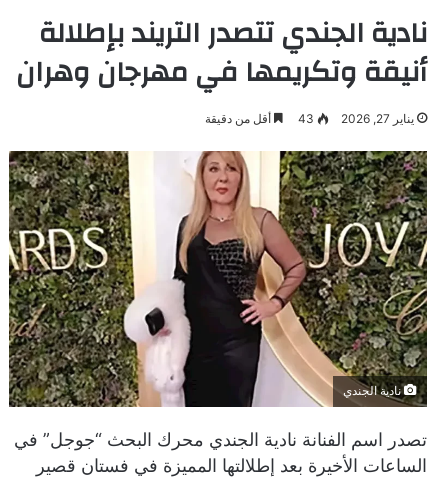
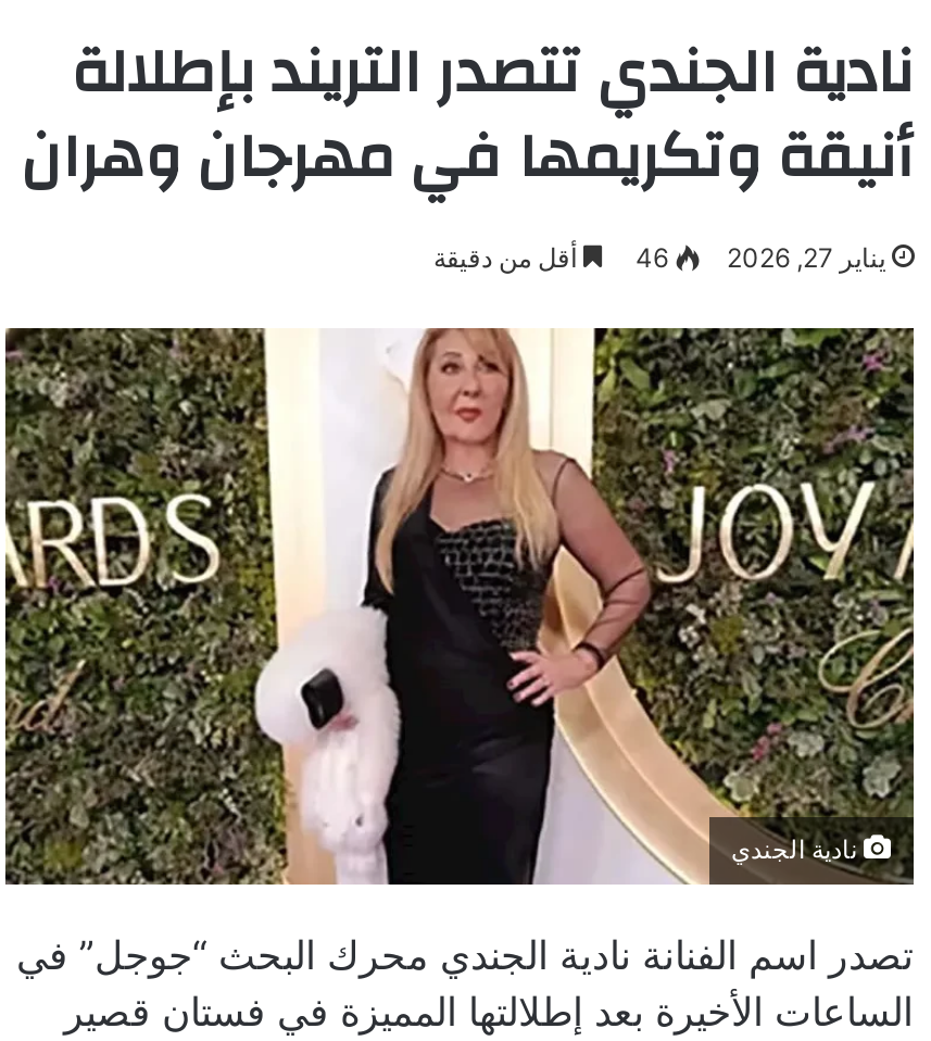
- 43
+ 46
